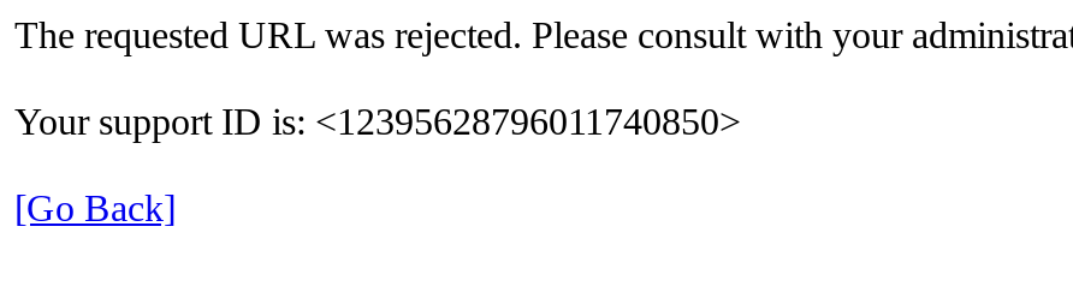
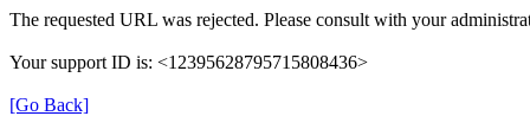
- Your support ID is: <12395628796011740850>
+ Your support ID is: <12395628795715808436>
